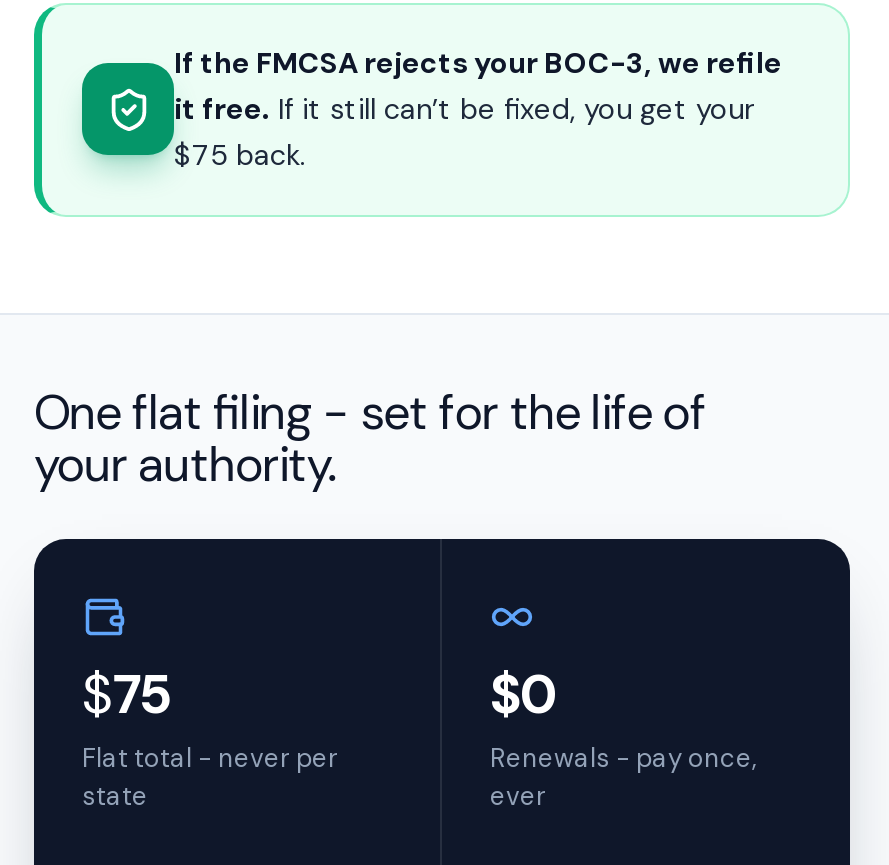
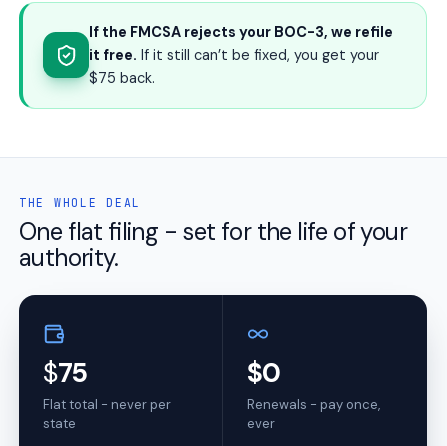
- One flat filing - set for the life of
- your authority.
+ THE WHOLE DEAL
+ One flat filing - set for the life of your
+ authority.
